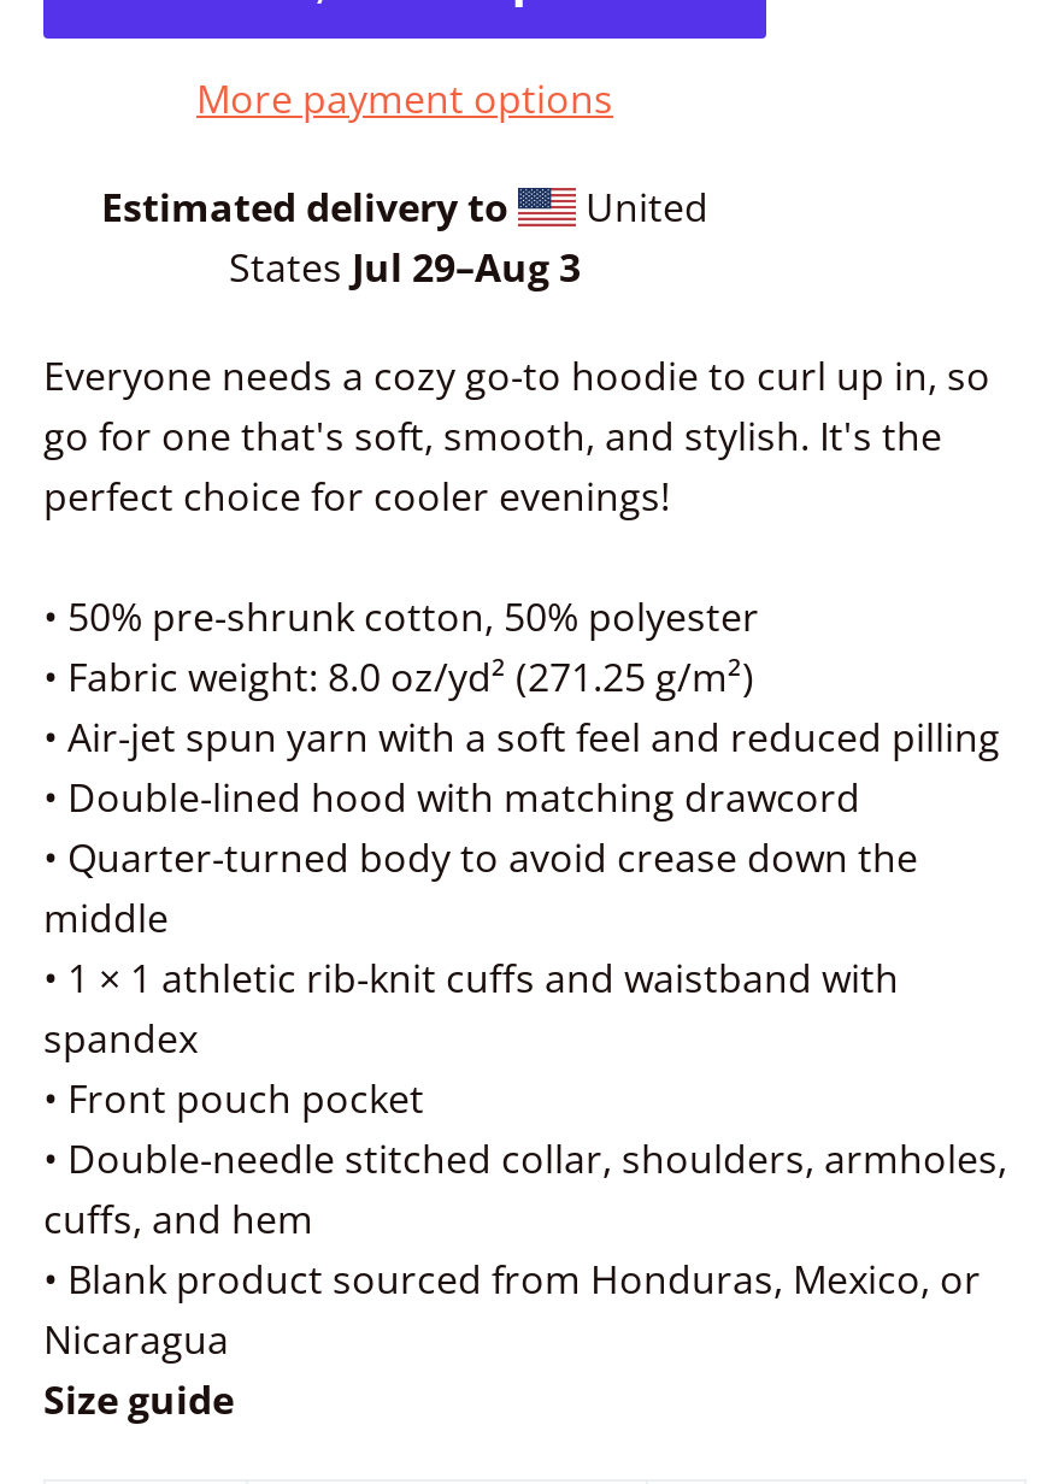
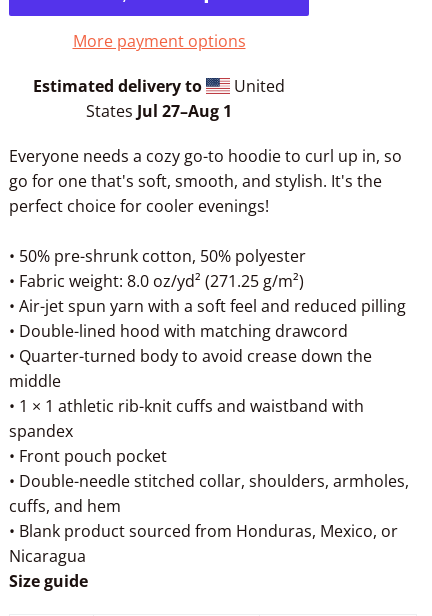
- States Jul 29–Aug 3
+ States Jul 27–Aug 1
